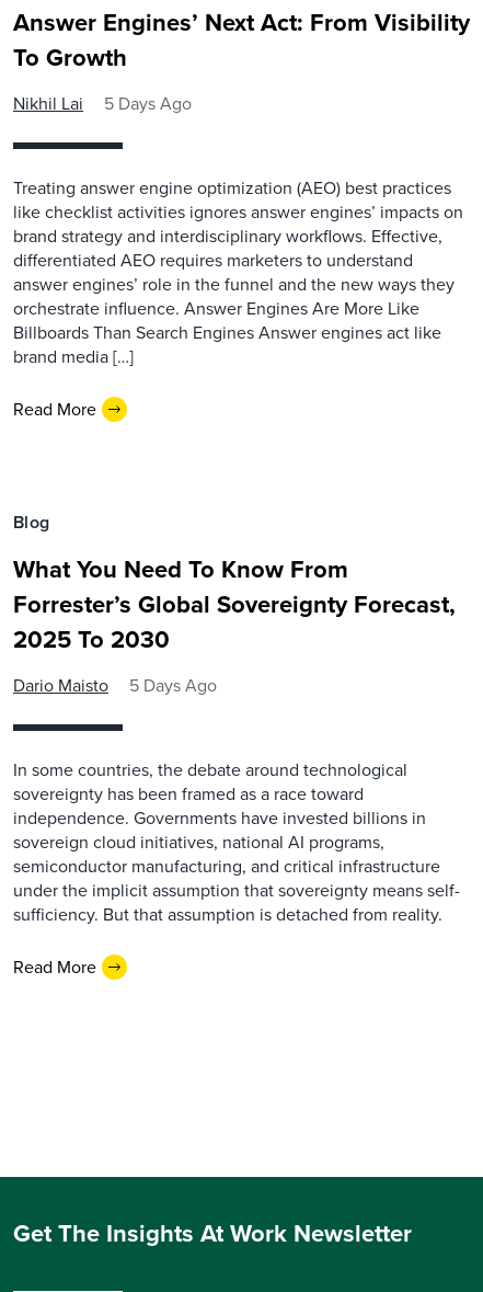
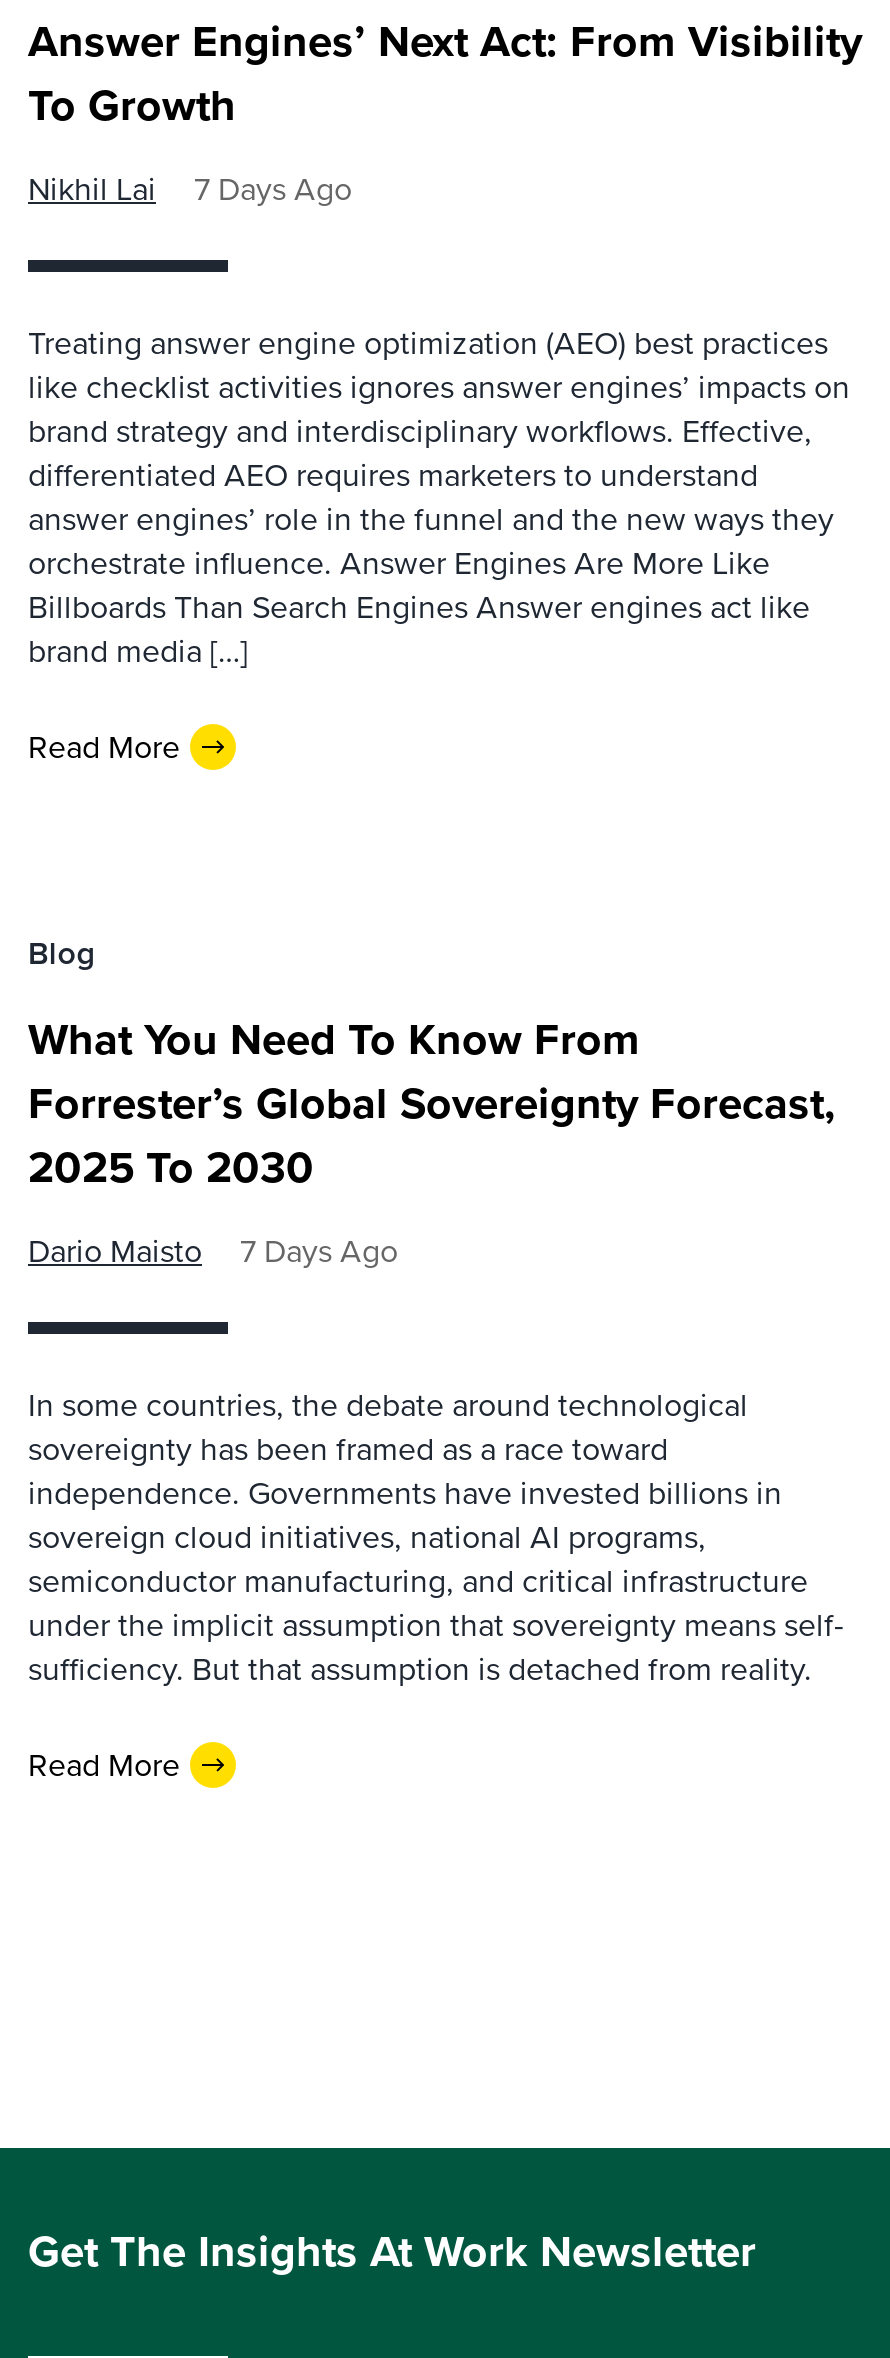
- Nikhil Lai 5 Days Ago
+ Nikhil Lai 7 Days Ago

- Dario Maisto 5 Days Ago
+ Dario Maisto 7 Days Ago
